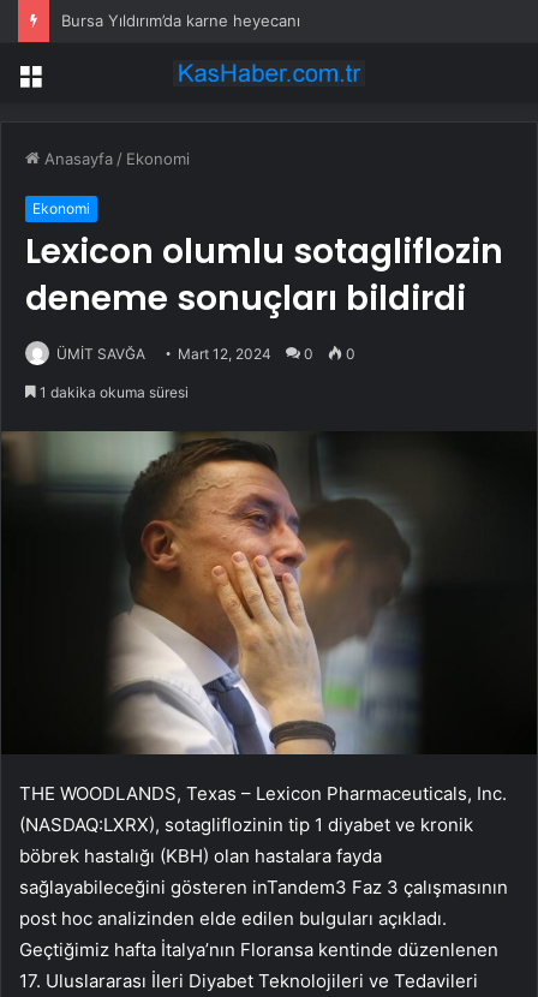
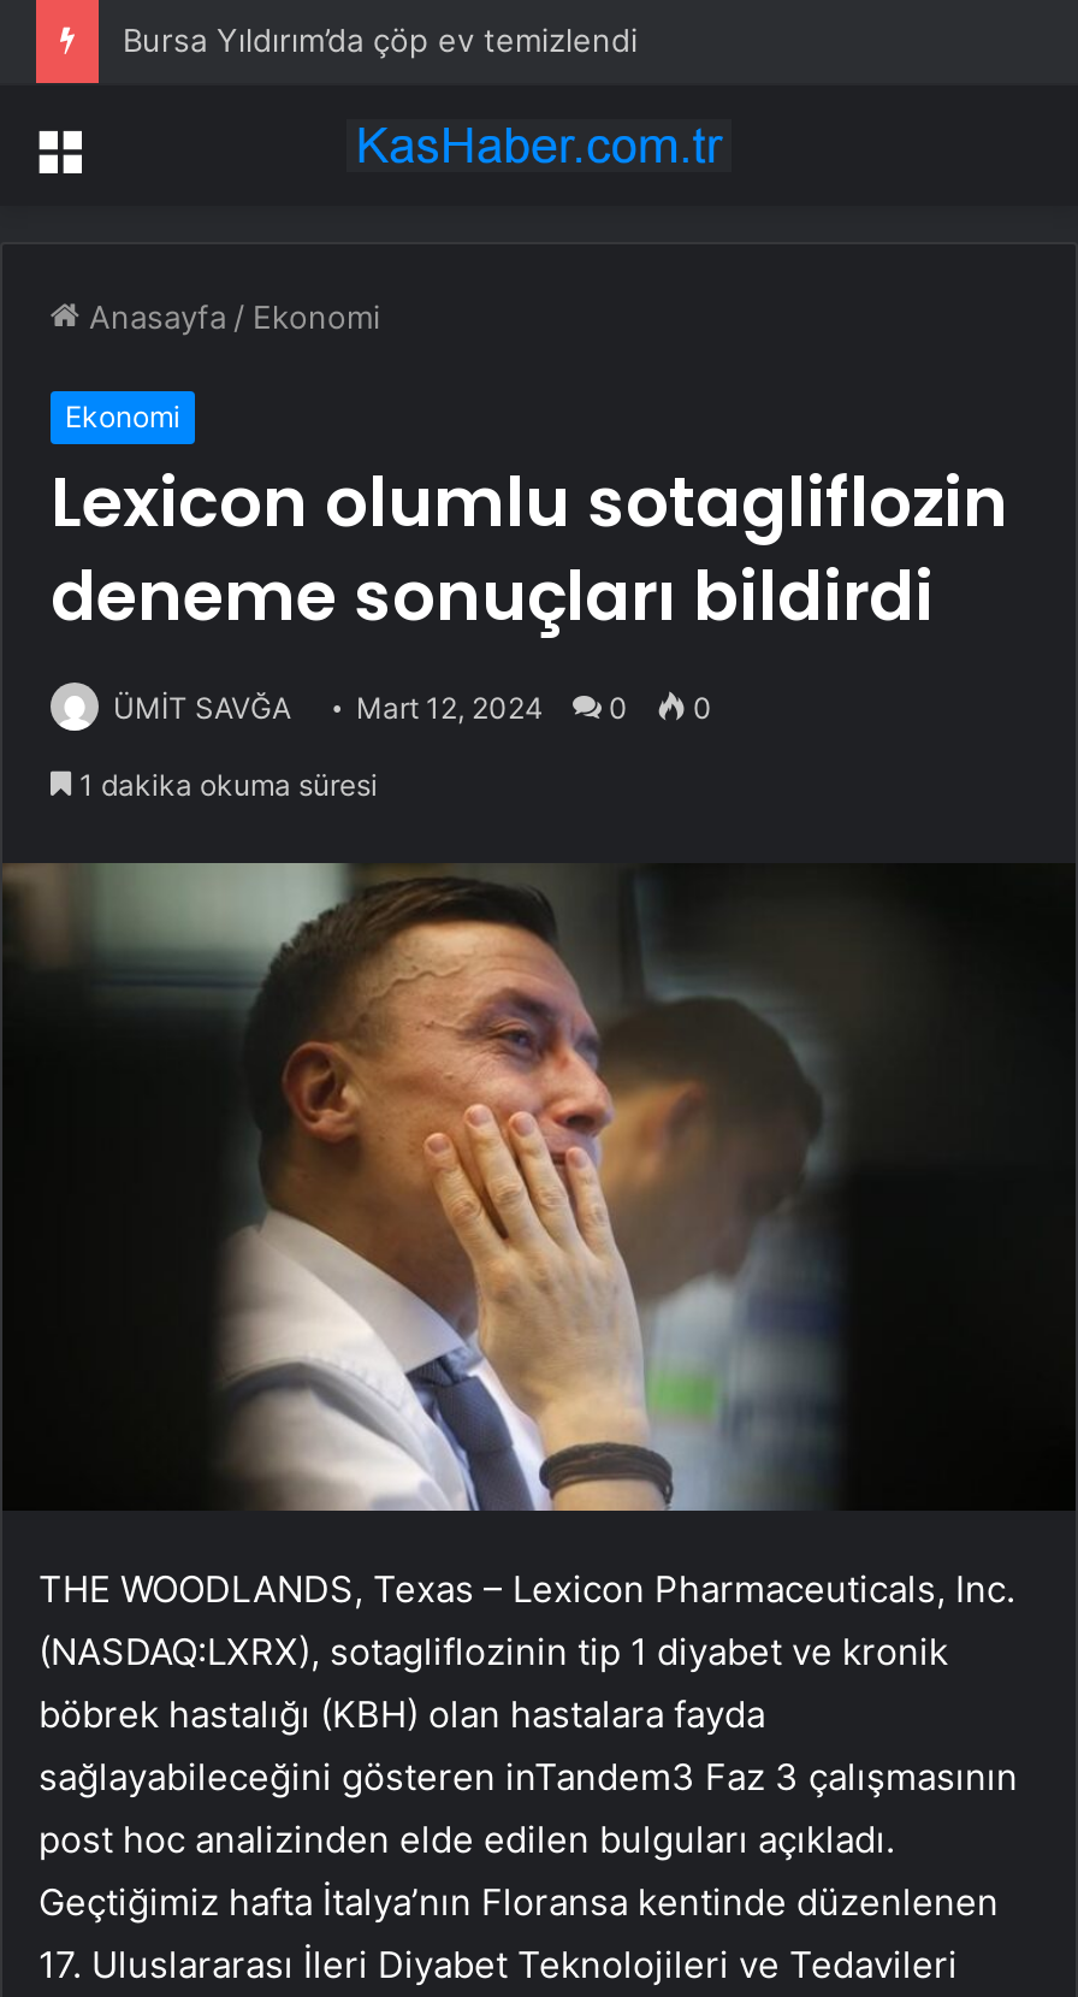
- Bursa Yıldırım’da karne heyecanı
+ Bursa Yıldırım’da çöp ev temizlendi
